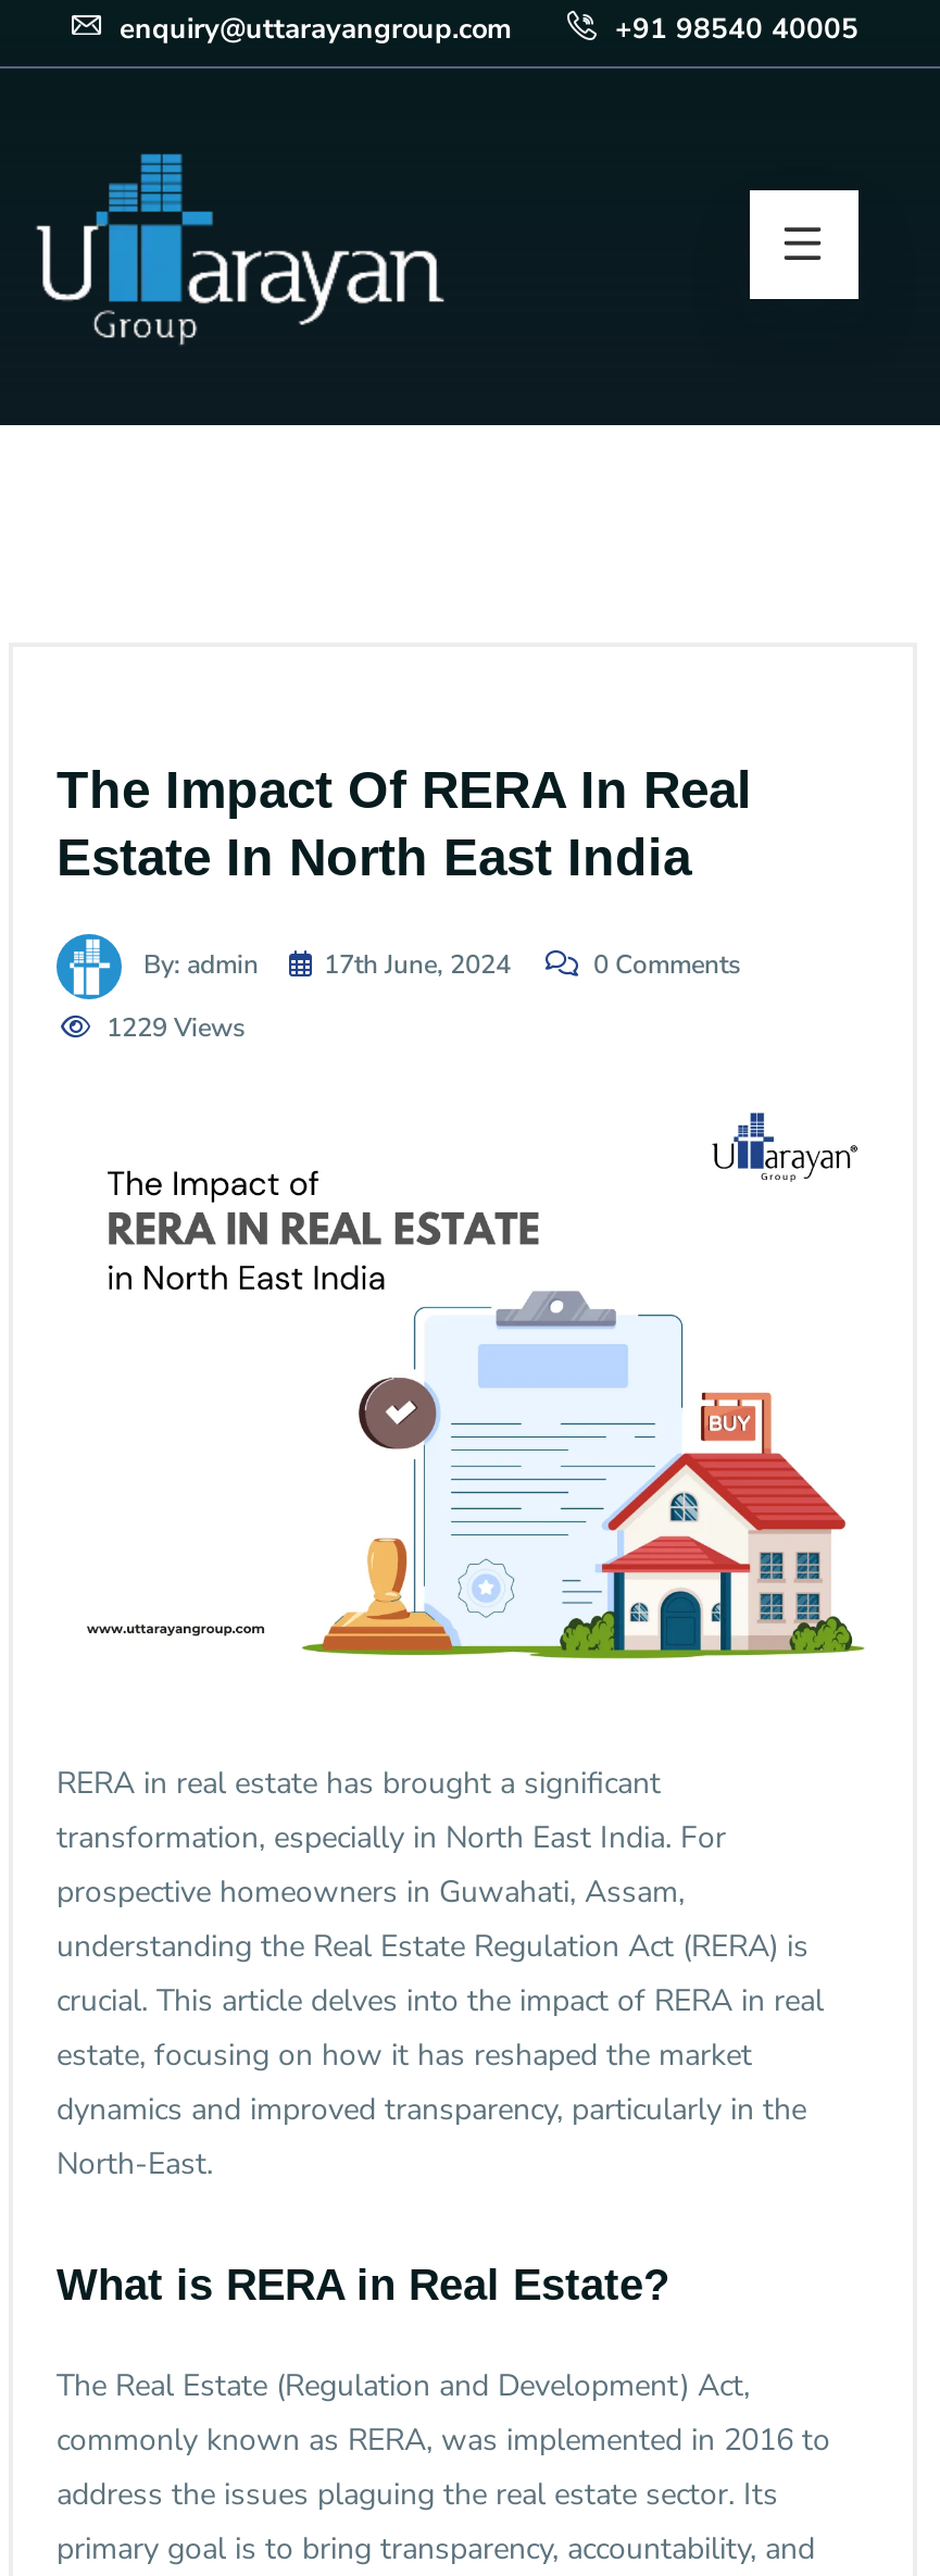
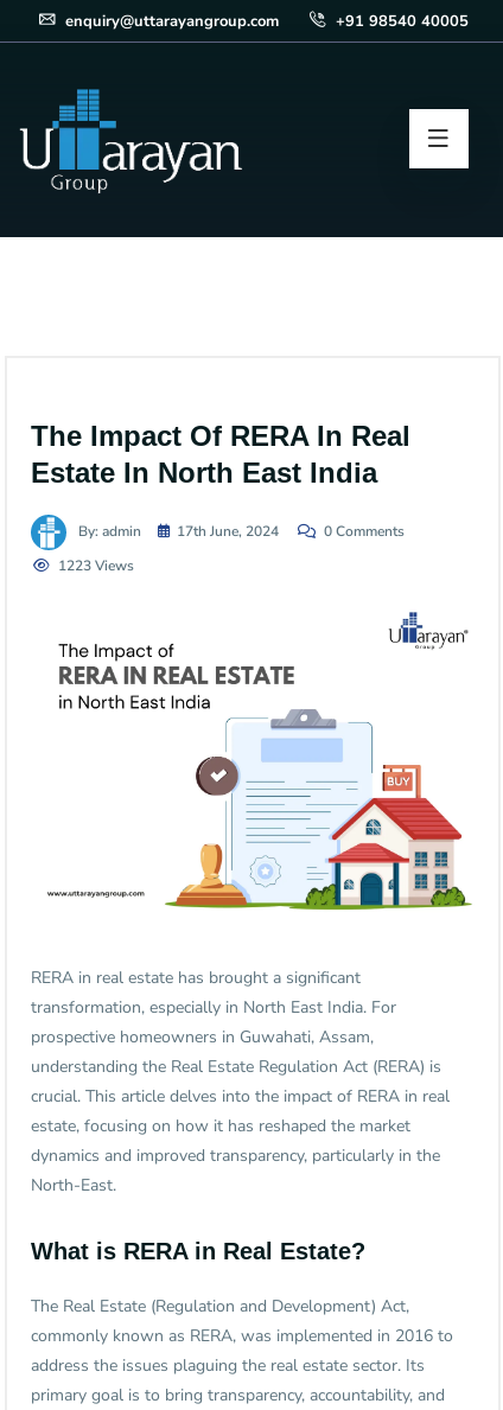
- 1229 Views
+ 1223 Views
